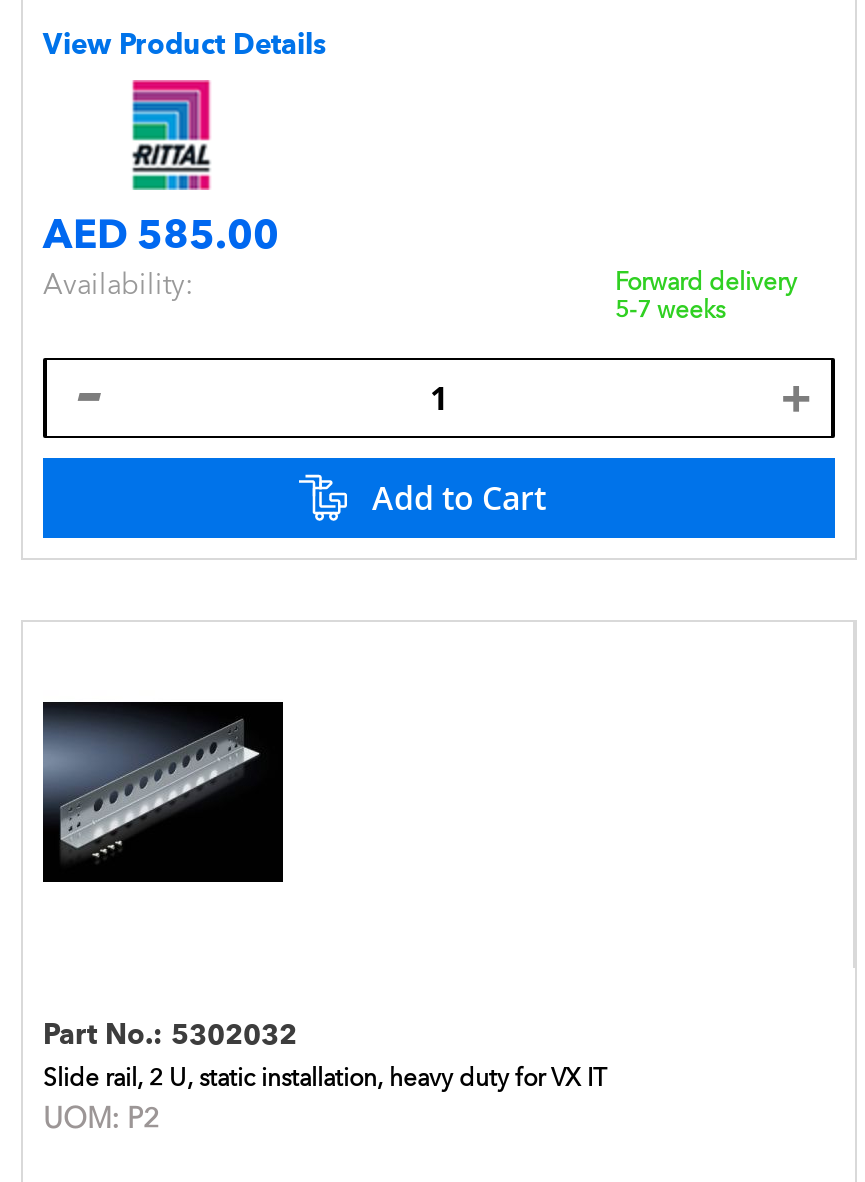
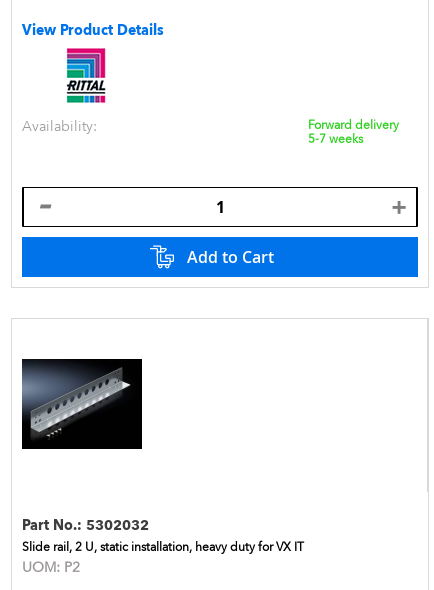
- AED 585.00

moved up: Availability: | Forward delivery | 5-7 weeks
